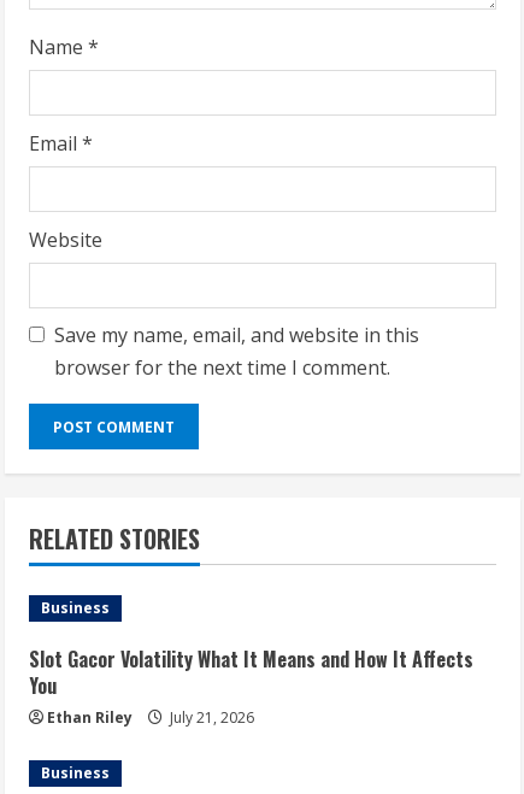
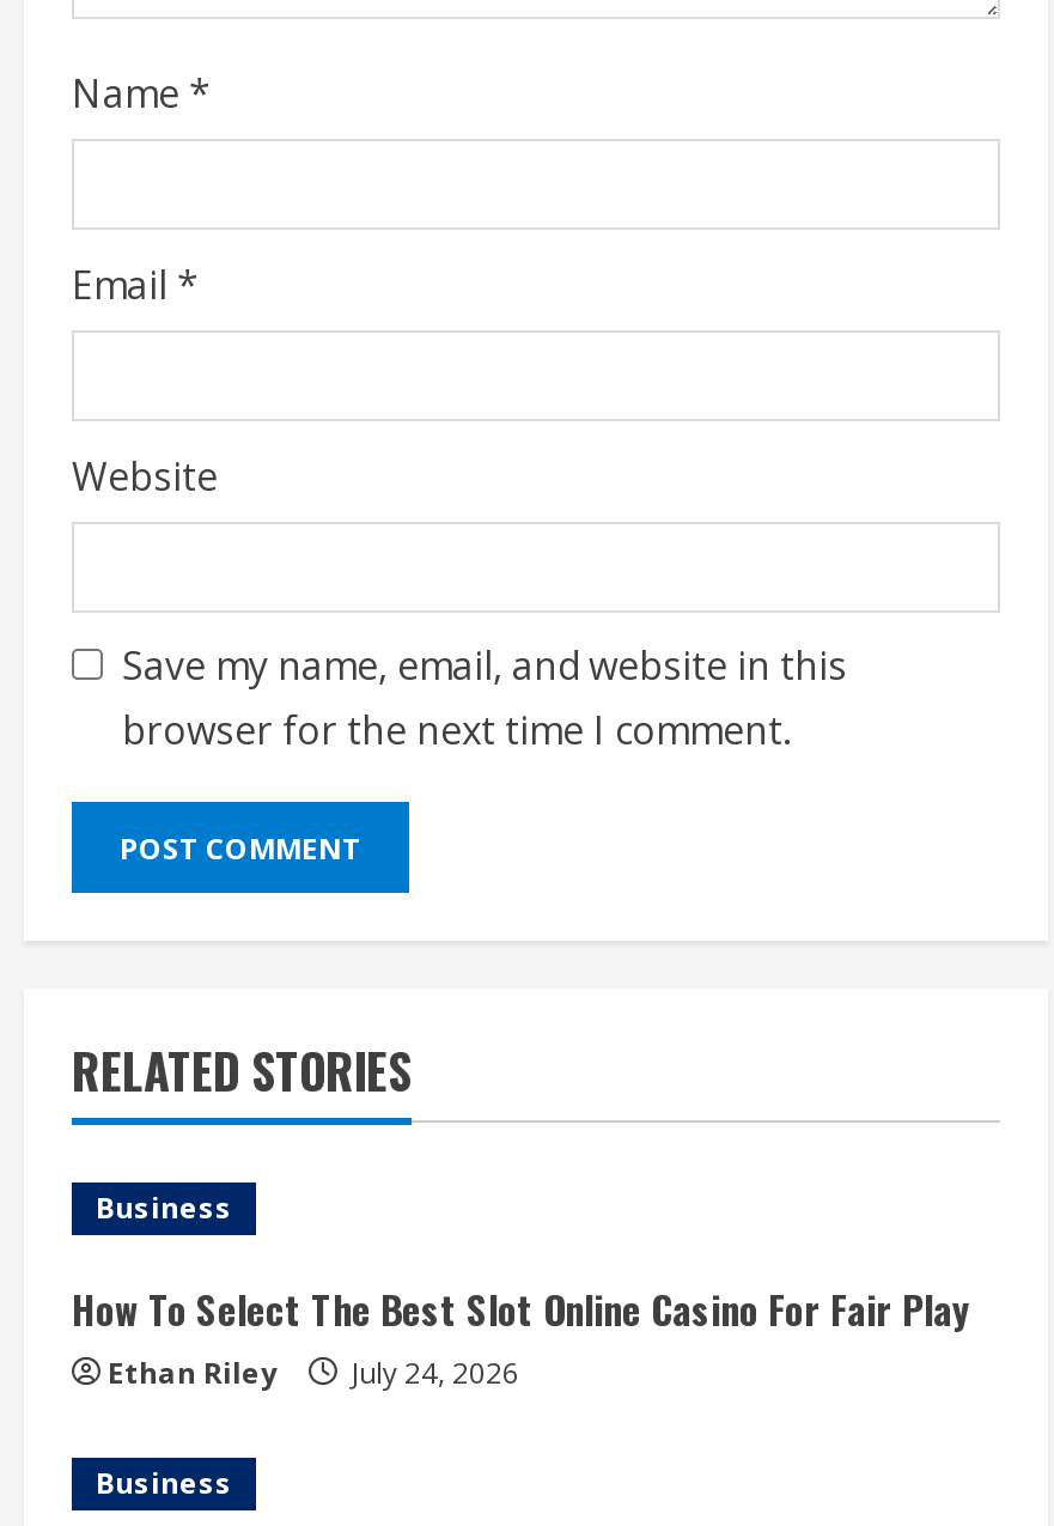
- Slot Gacor Volatility What It Means and How It Affects
- You
+ How To Select The Best Slot Online Casino For Fair Play

- Ethan Riley July 21, 2026
+ Ethan Riley July 24, 2026
